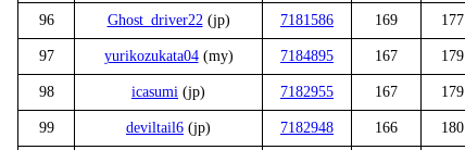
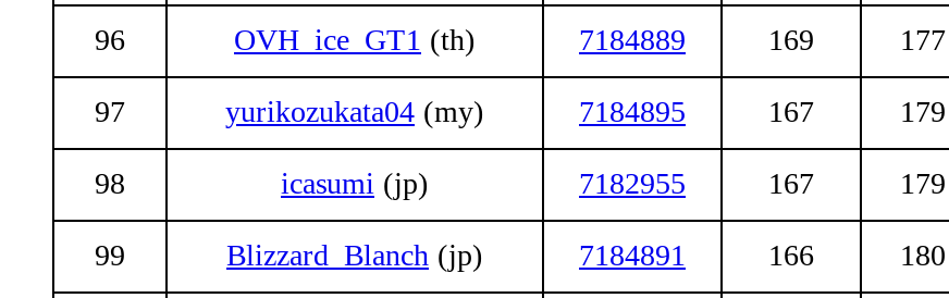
- Ghost_driver22 (jp)
- 7181586
+ OVH_ice_GT1 (th)
+ 7184889

- deviltail6 (jp)
+ Blizzard_Blanch (jp)

- 7182948
+ 7184891
